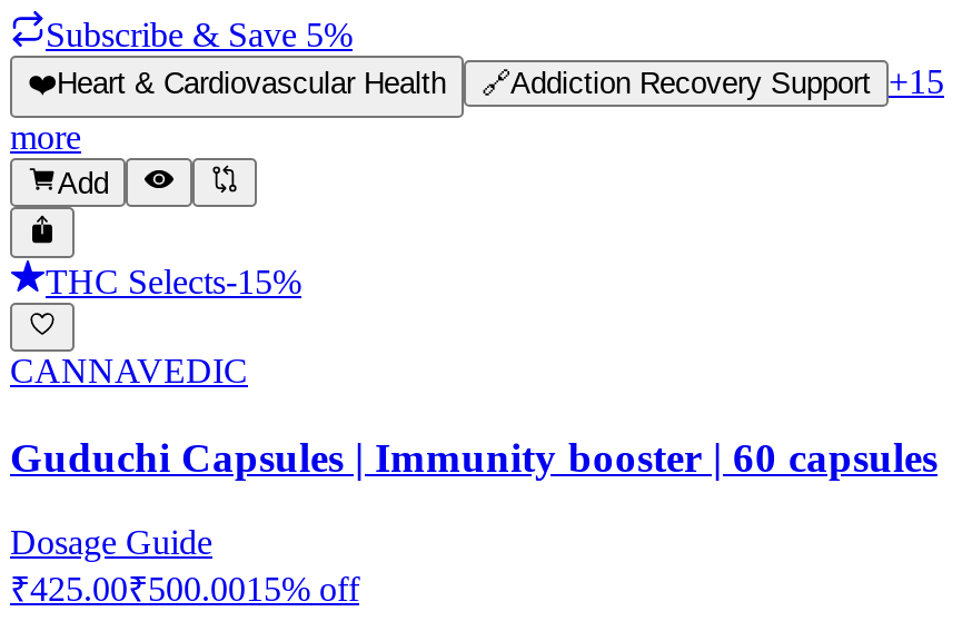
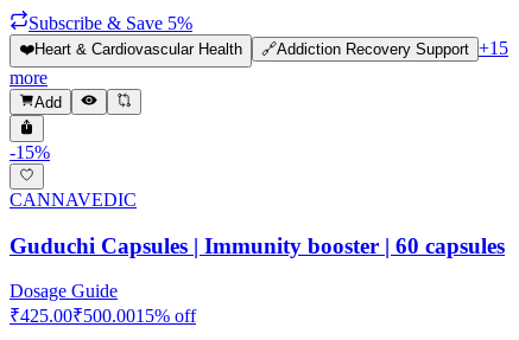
- THC Selects-15%
+ -15%
